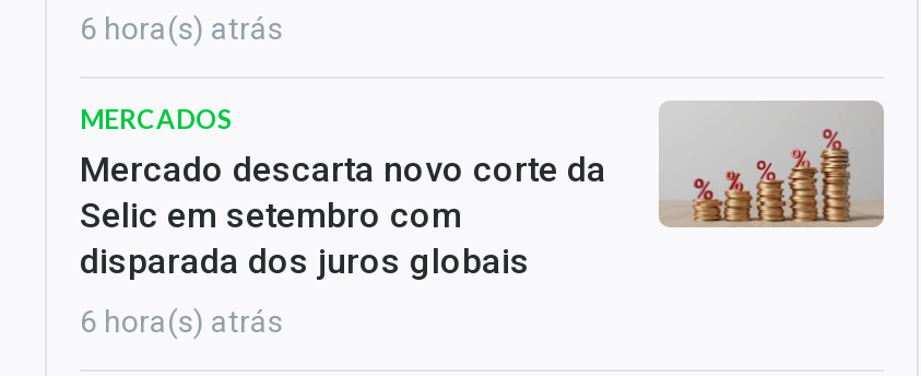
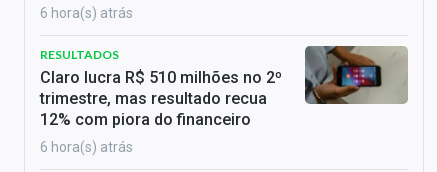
- [image]
- MERCADOS
- Mercado descarta novo corte da
- Selic em setembro com
- disparada dos juros globais
+ [image]
+ RESULTADOS
+ Claro lucra R$ 510 milhões no 2º
+ trimestre, mas resultado recua
+ 12% com piora do financeiro
